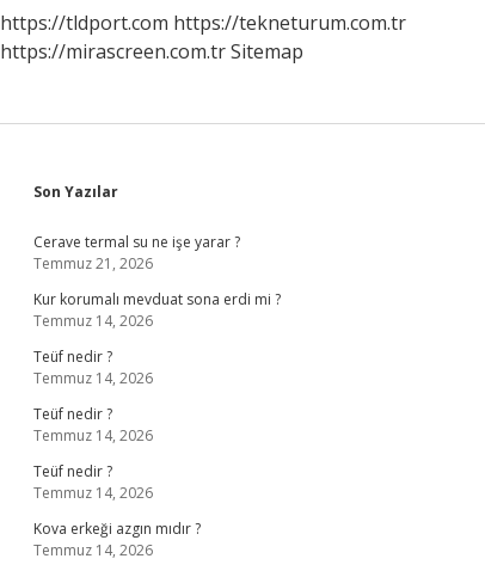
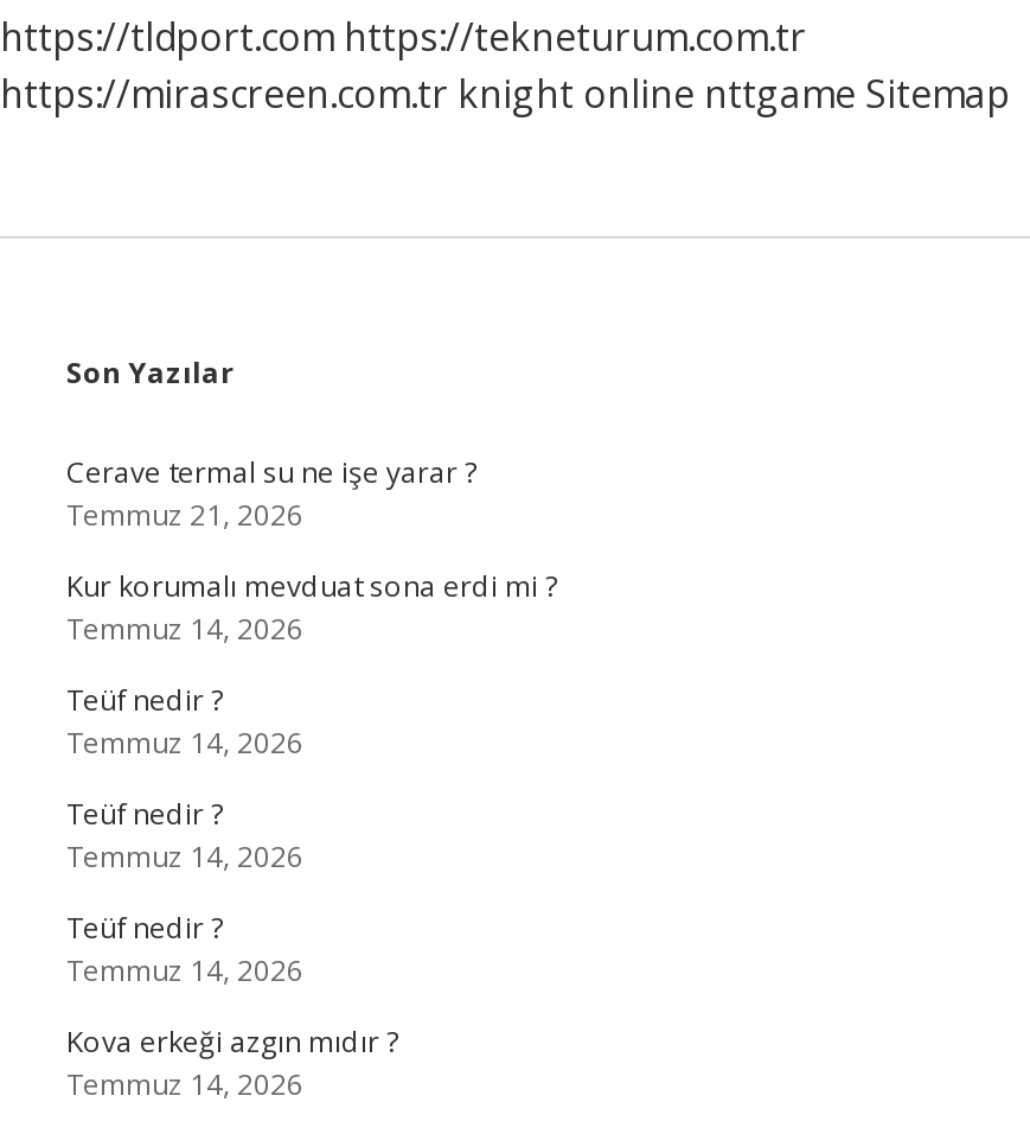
- https://mirascreen.com.tr Sitemap
+ https://mirascreen.com.tr knight online nttgame Sitemap
